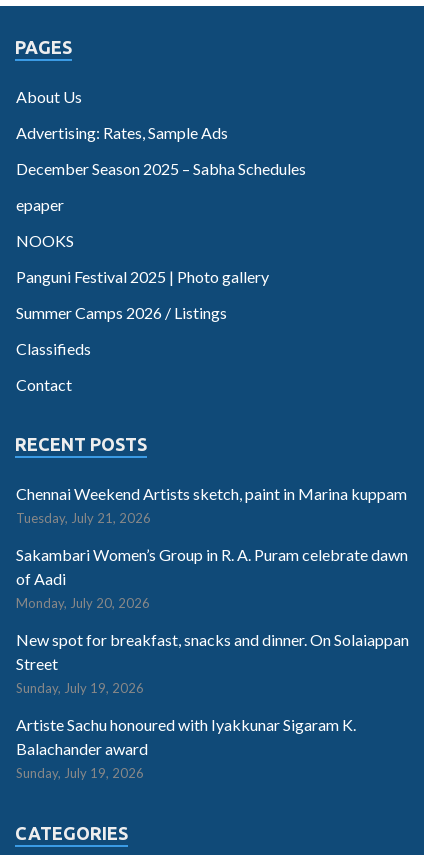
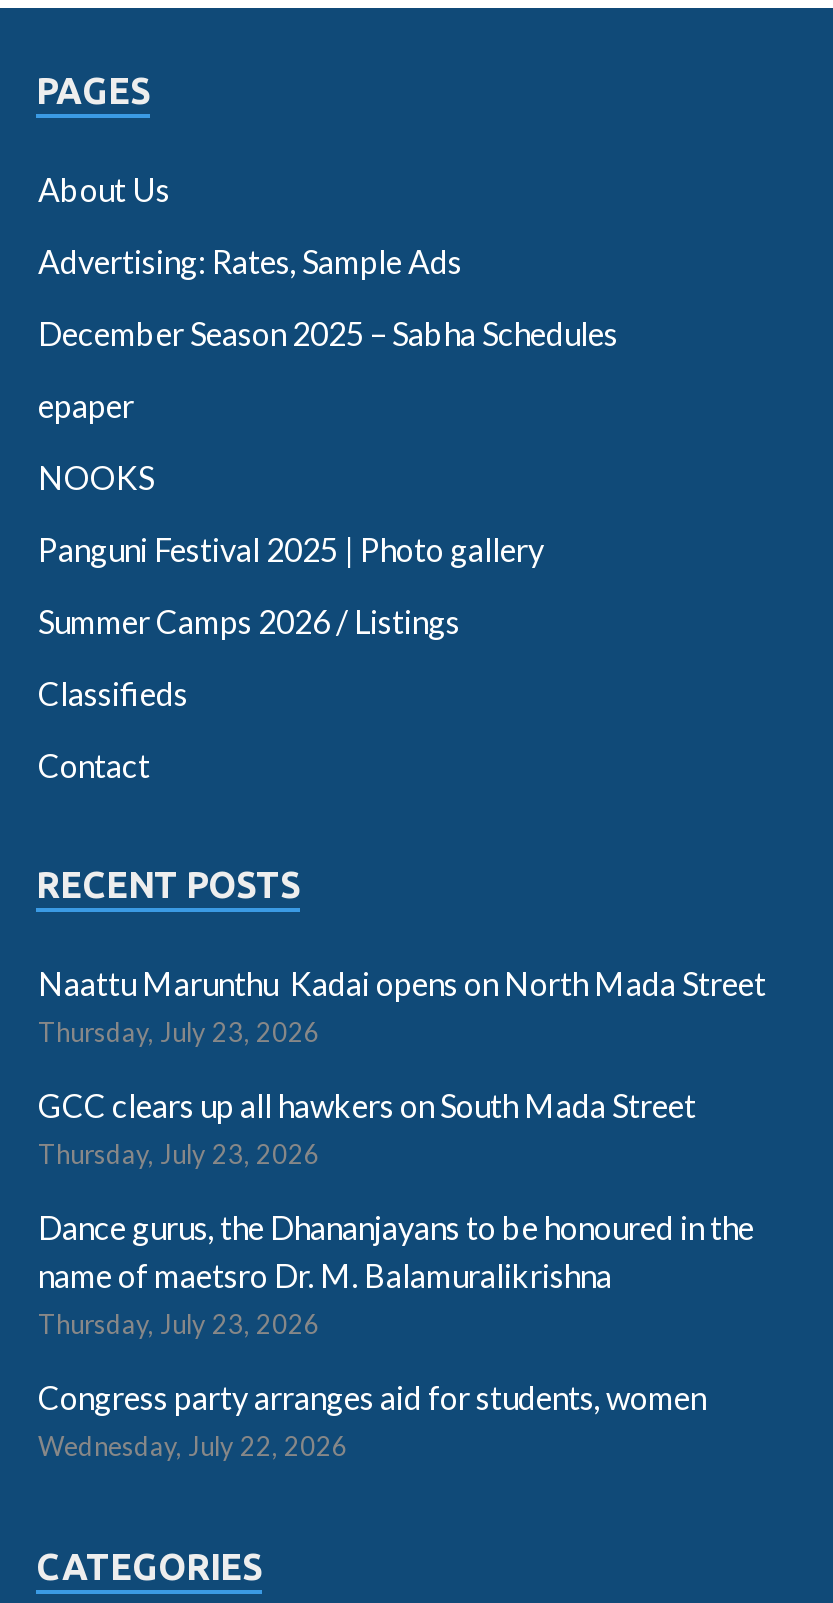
- Chennai Weekend Artists sketch, paint in Marina kuppam
- Tuesday, July 21, 2026
+ Naattu Marunthu Kadai opens on North Mada Street
+ Thursday, July 23, 2026

- Sakambari Women’s Group in R. A. Puram celebrate dawn
- of Aadi
- Monday, July 20, 2026
+ GCC clears up all hawkers on South Mada Street
+ Thursday, July 23, 2026

- New spot for breakfast, snacks and dinner. On Solaiappan
- Street
- Sunday, July 19, 2026
+ Dance gurus, the Dhananjayans to be honoured in the
+ name of maetsro Dr. M. Balamuralikrishna
+ Thursday, July 23, 2026

- Artiste Sachu honoured with Iyakkunar Sigaram K.
- Balachander award
- Sunday, July 19, 2026
+ Congress party arranges aid for students, women
+ Wednesday, July 22, 2026
